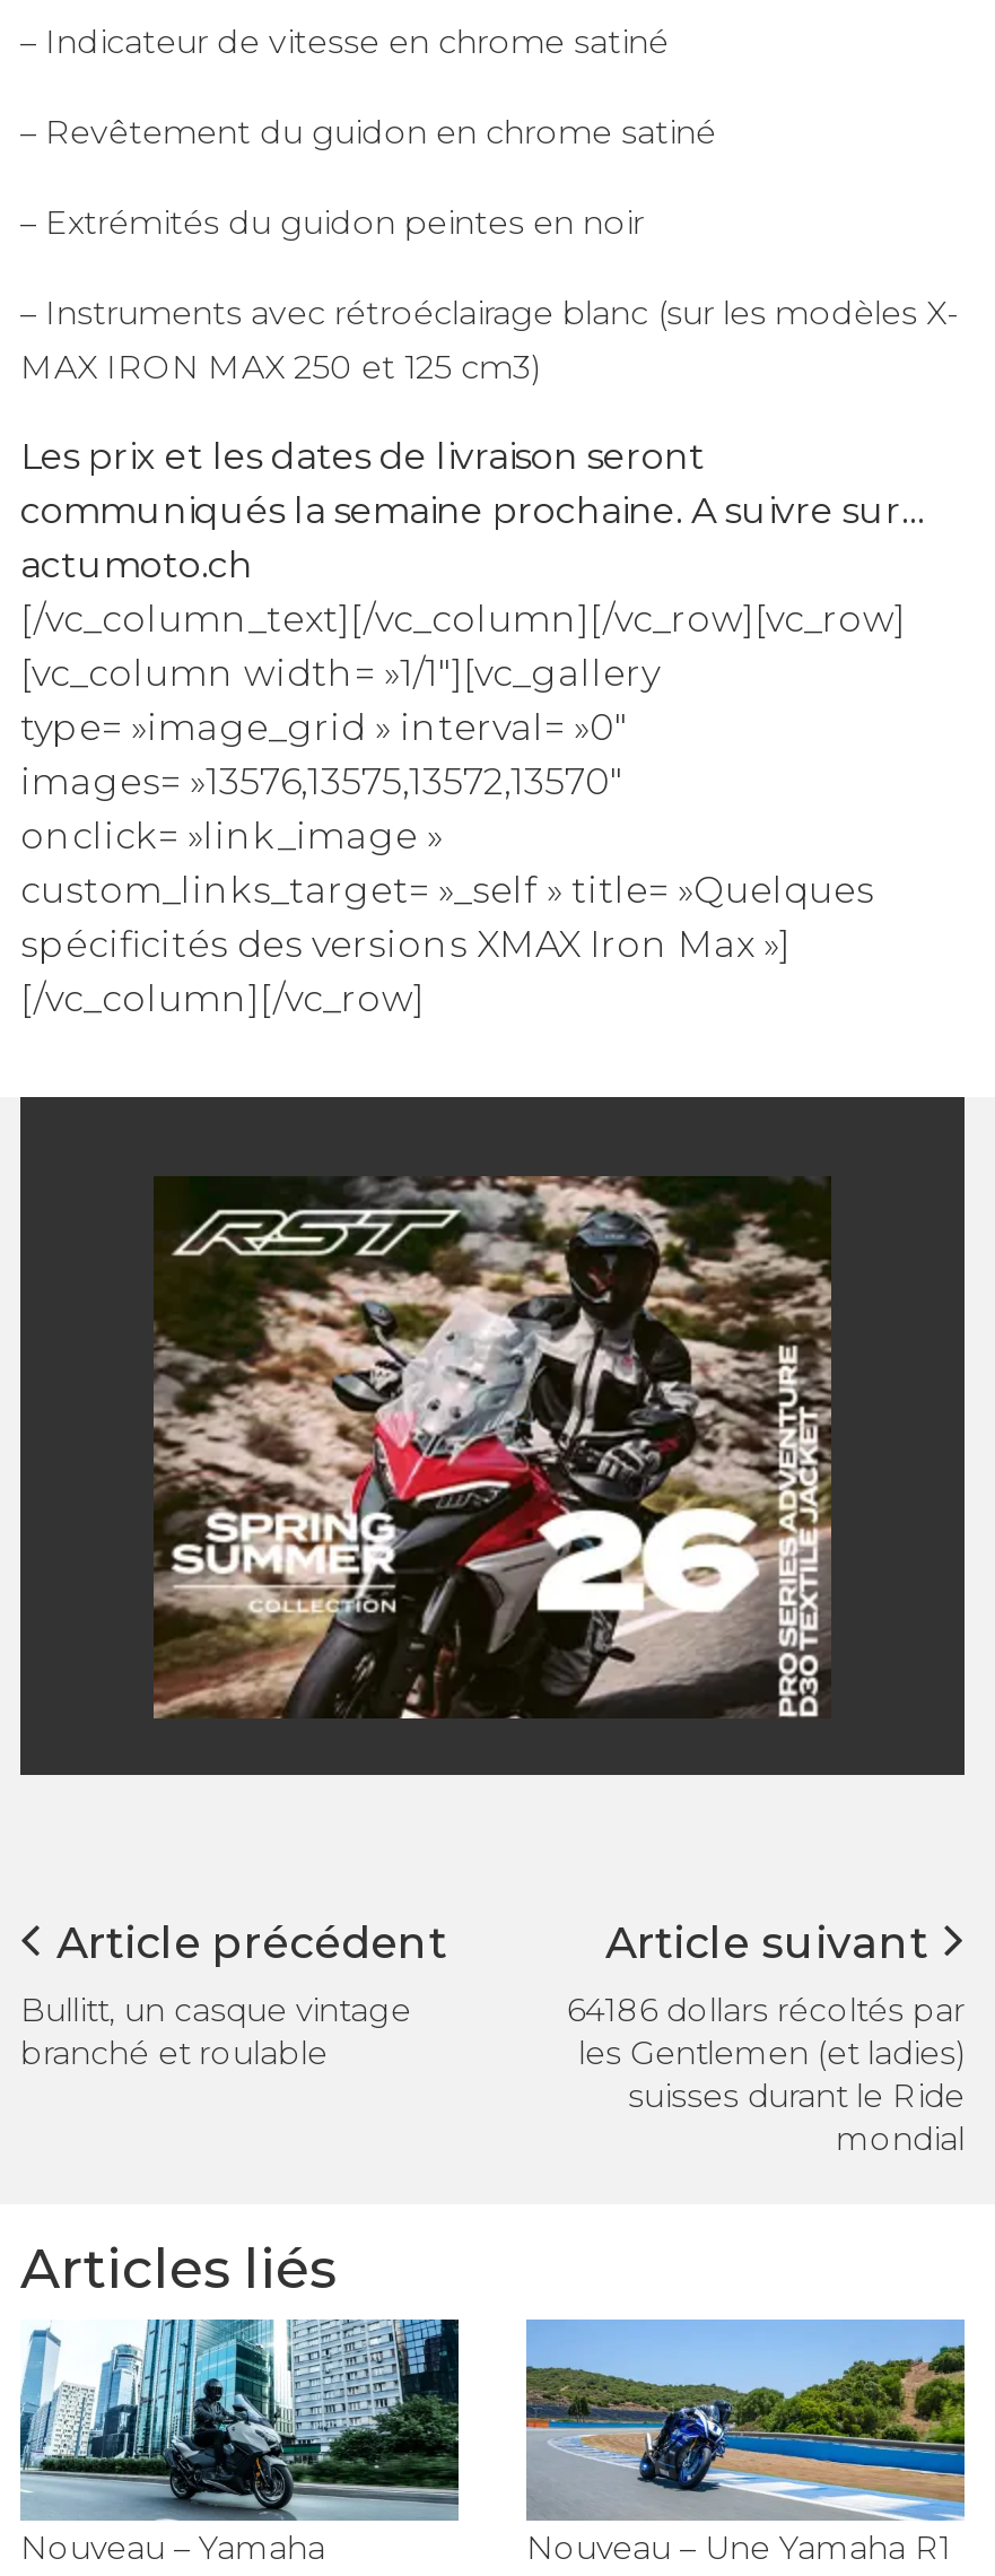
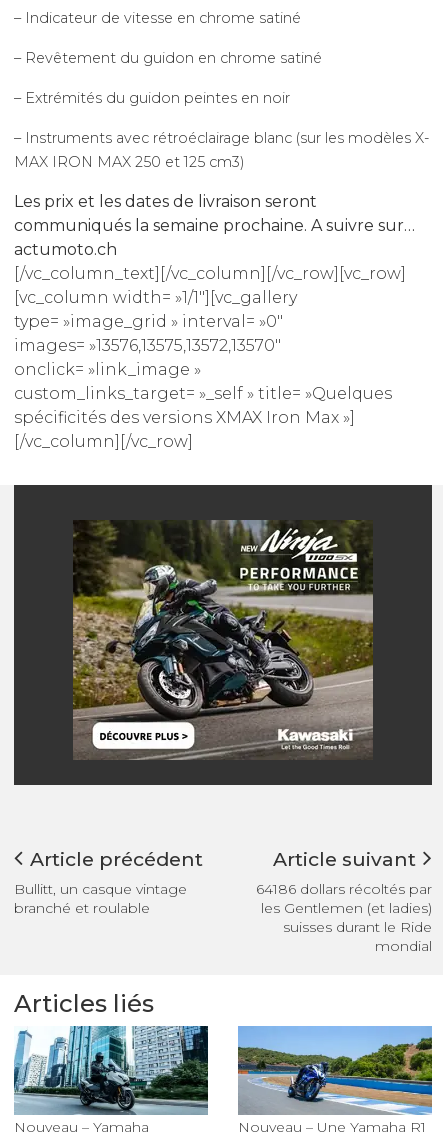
- [image]
+ [image]
